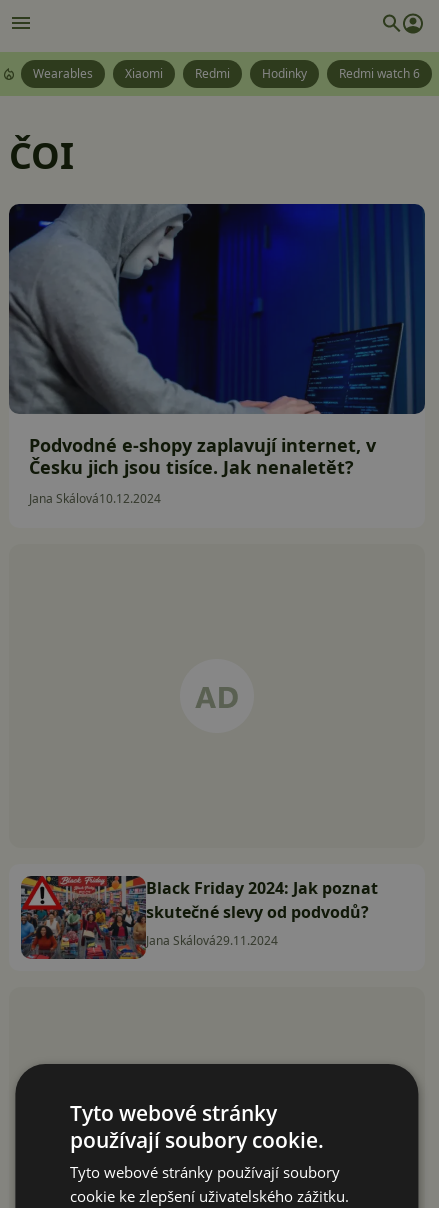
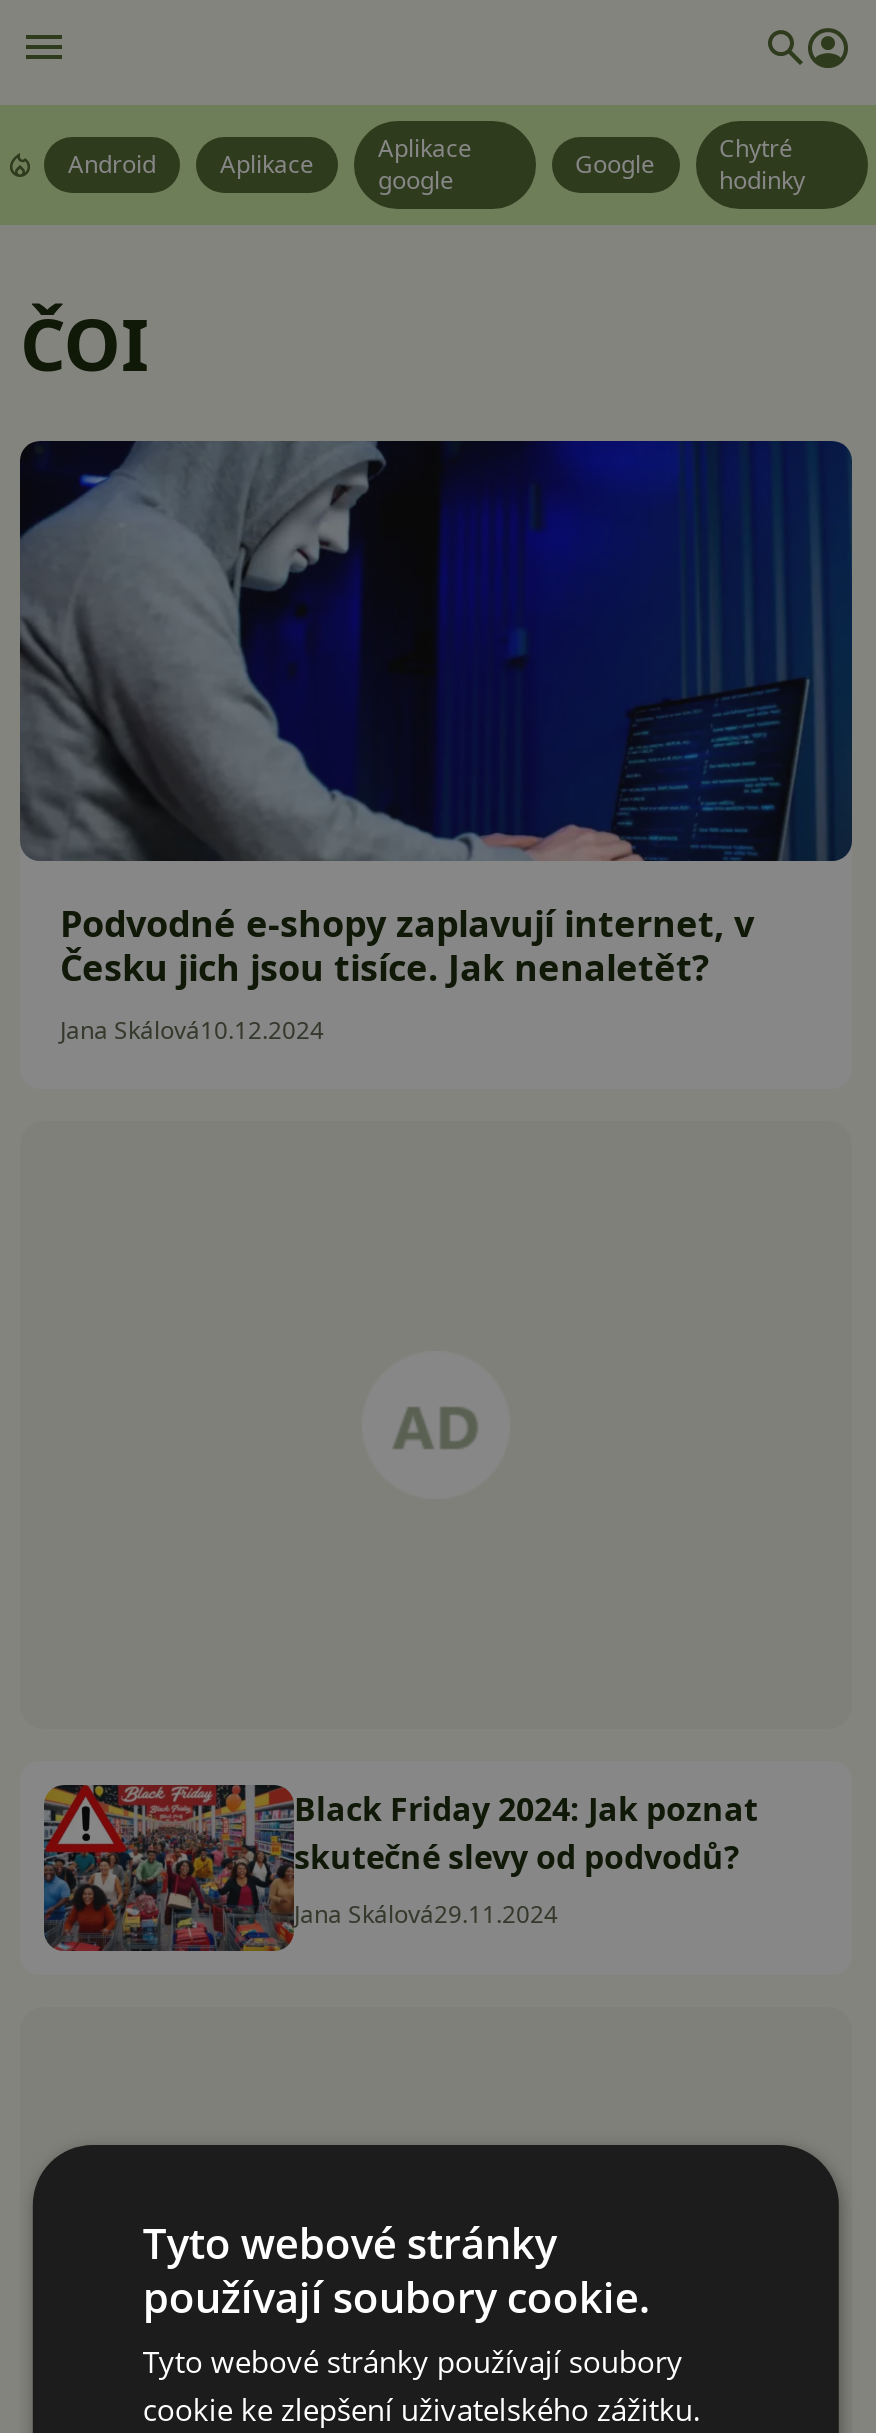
- Wearables
- Xiaomi
- Redmi
- Hodinky
- Redmi watch 6
+ Android
+ Aplikace
+ Aplikace
+ google
+ Google
+ Chytré
+ hodinky
